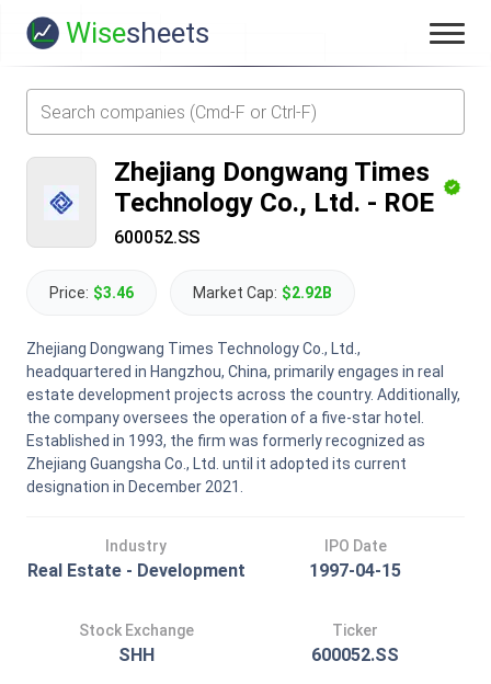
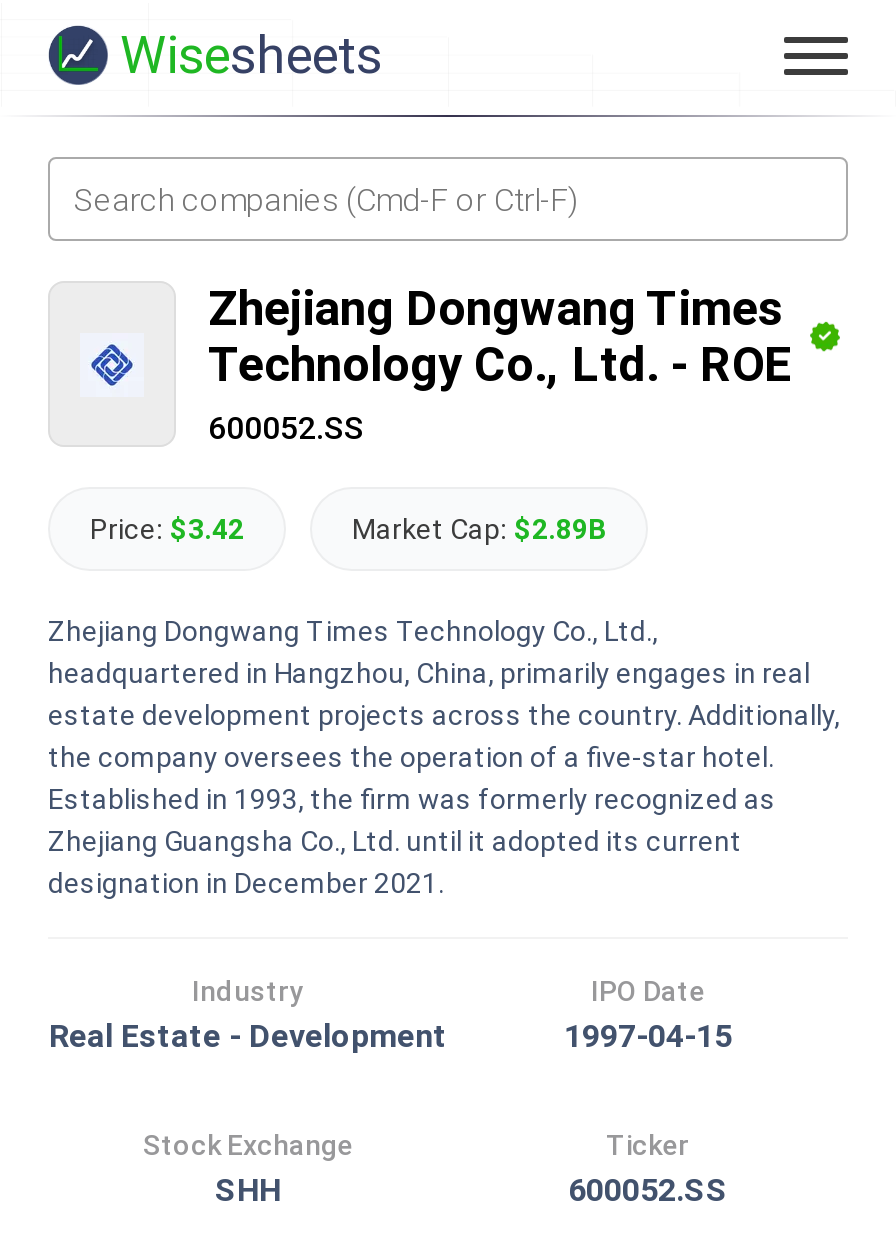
- Price: $3.46
+ Price: $3.42

- Market Cap: $2.92B
+ Market Cap: $2.89B
